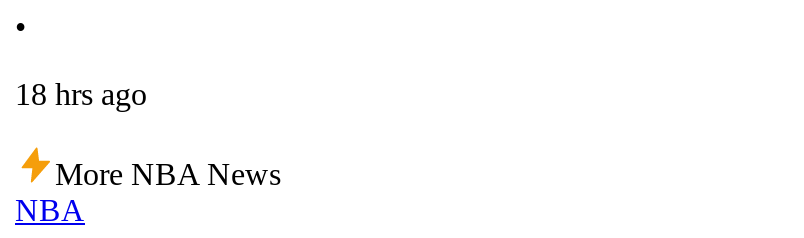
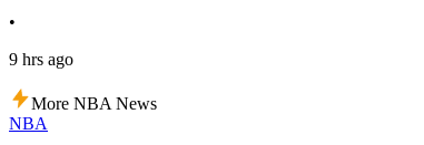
- 18 hrs ago
+ 9 hrs ago
